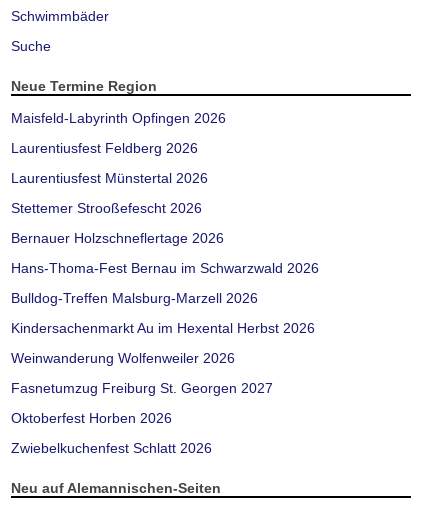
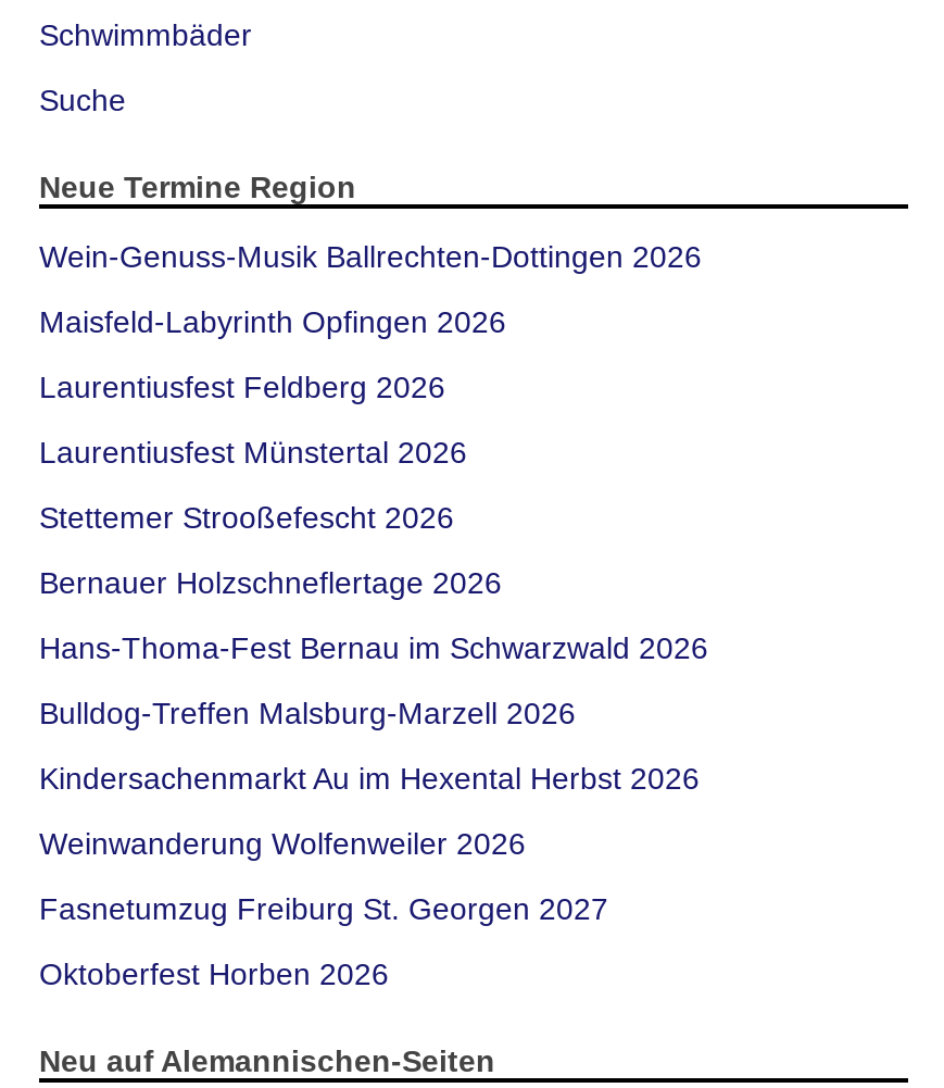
+ Wein-Genuss-Musik Ballrechten-Dottingen 2026

moved down: Maisfeld-Labyrinth Opfingen 2026 | Laurentiusfest Feldberg 2026 | Laurentiusfest Münstertal 2026 | ... | Fasnetumzug Freiburg St. Georgen 2027 | Oktoberfest Horben 2026

- Zwiebelkuchenfest Schlatt 2026
